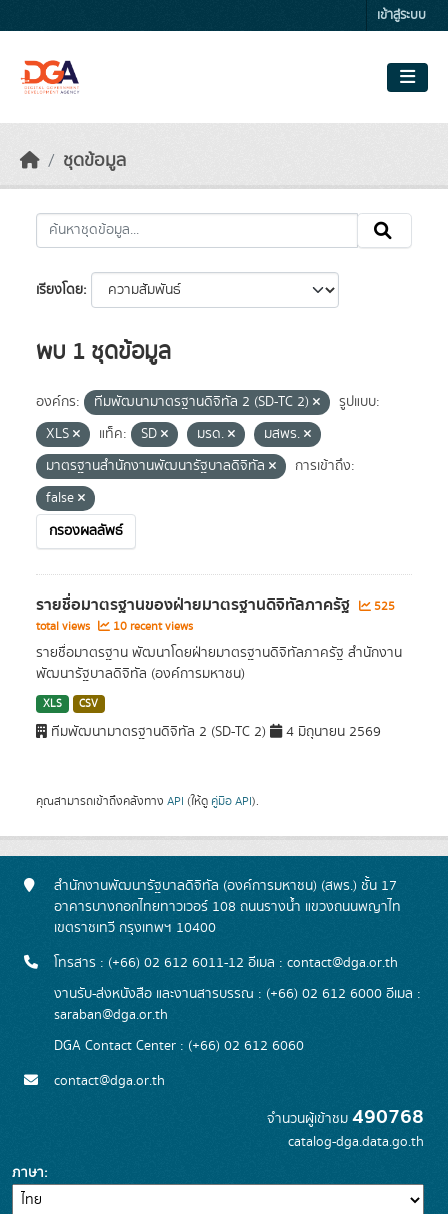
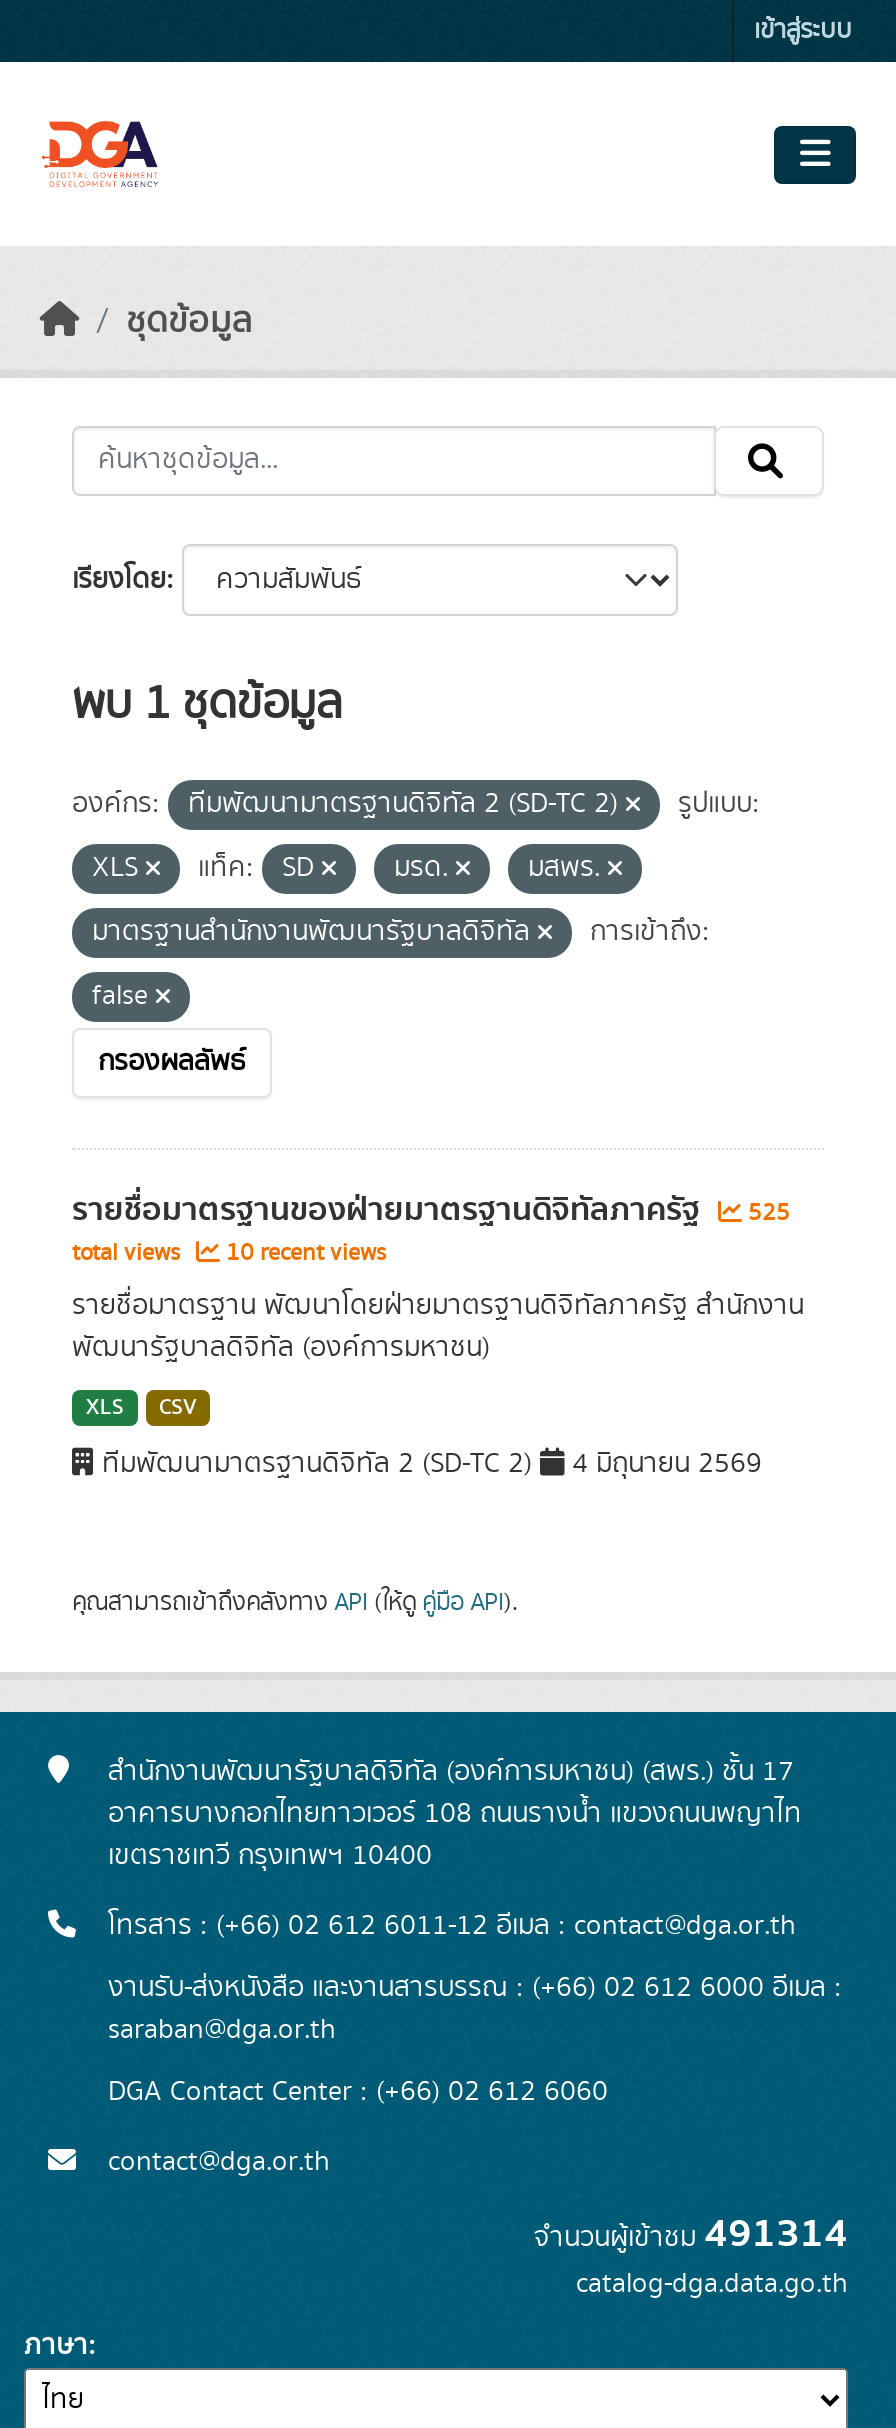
- จำนวนผู้เข้าชม490768
+ จำนวนผู้เข้าชม491314
